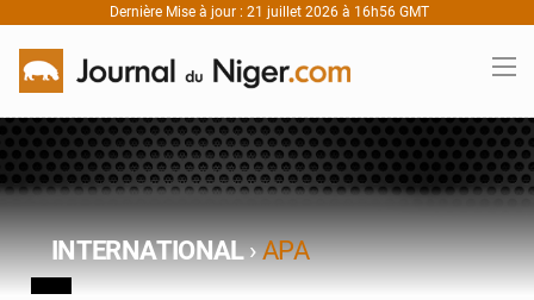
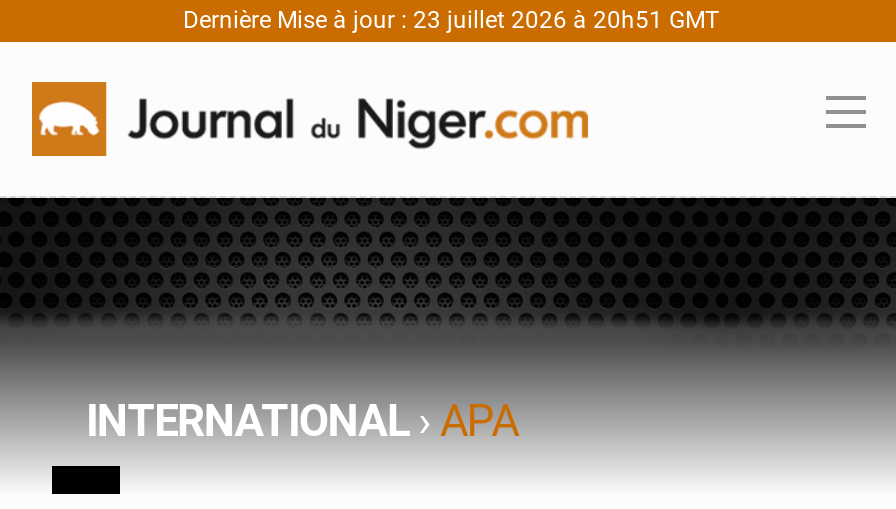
- Dernière Mise à jour : 21 juillet 2026 à 16h56 GMT
+ Dernière Mise à jour : 23 juillet 2026 à 20h51 GMT
